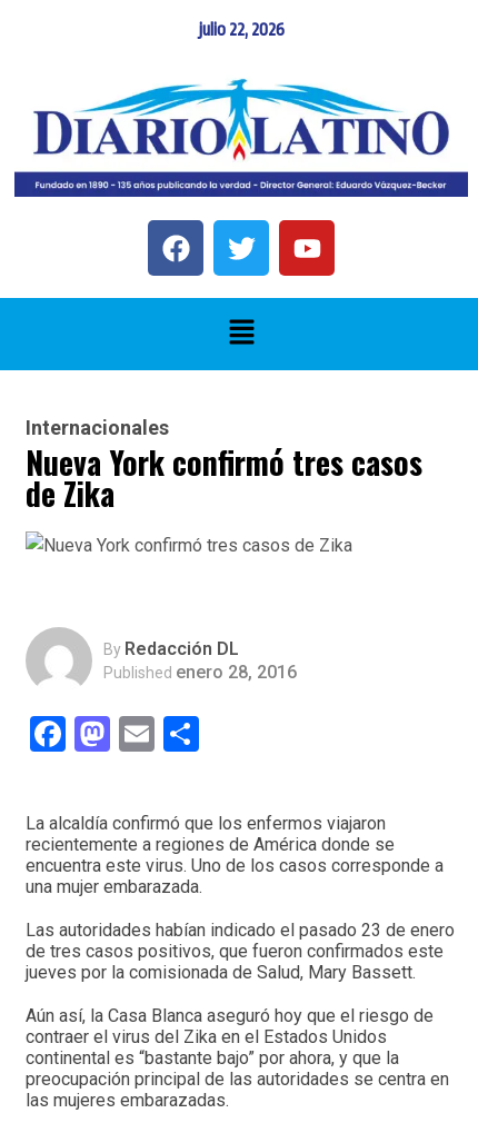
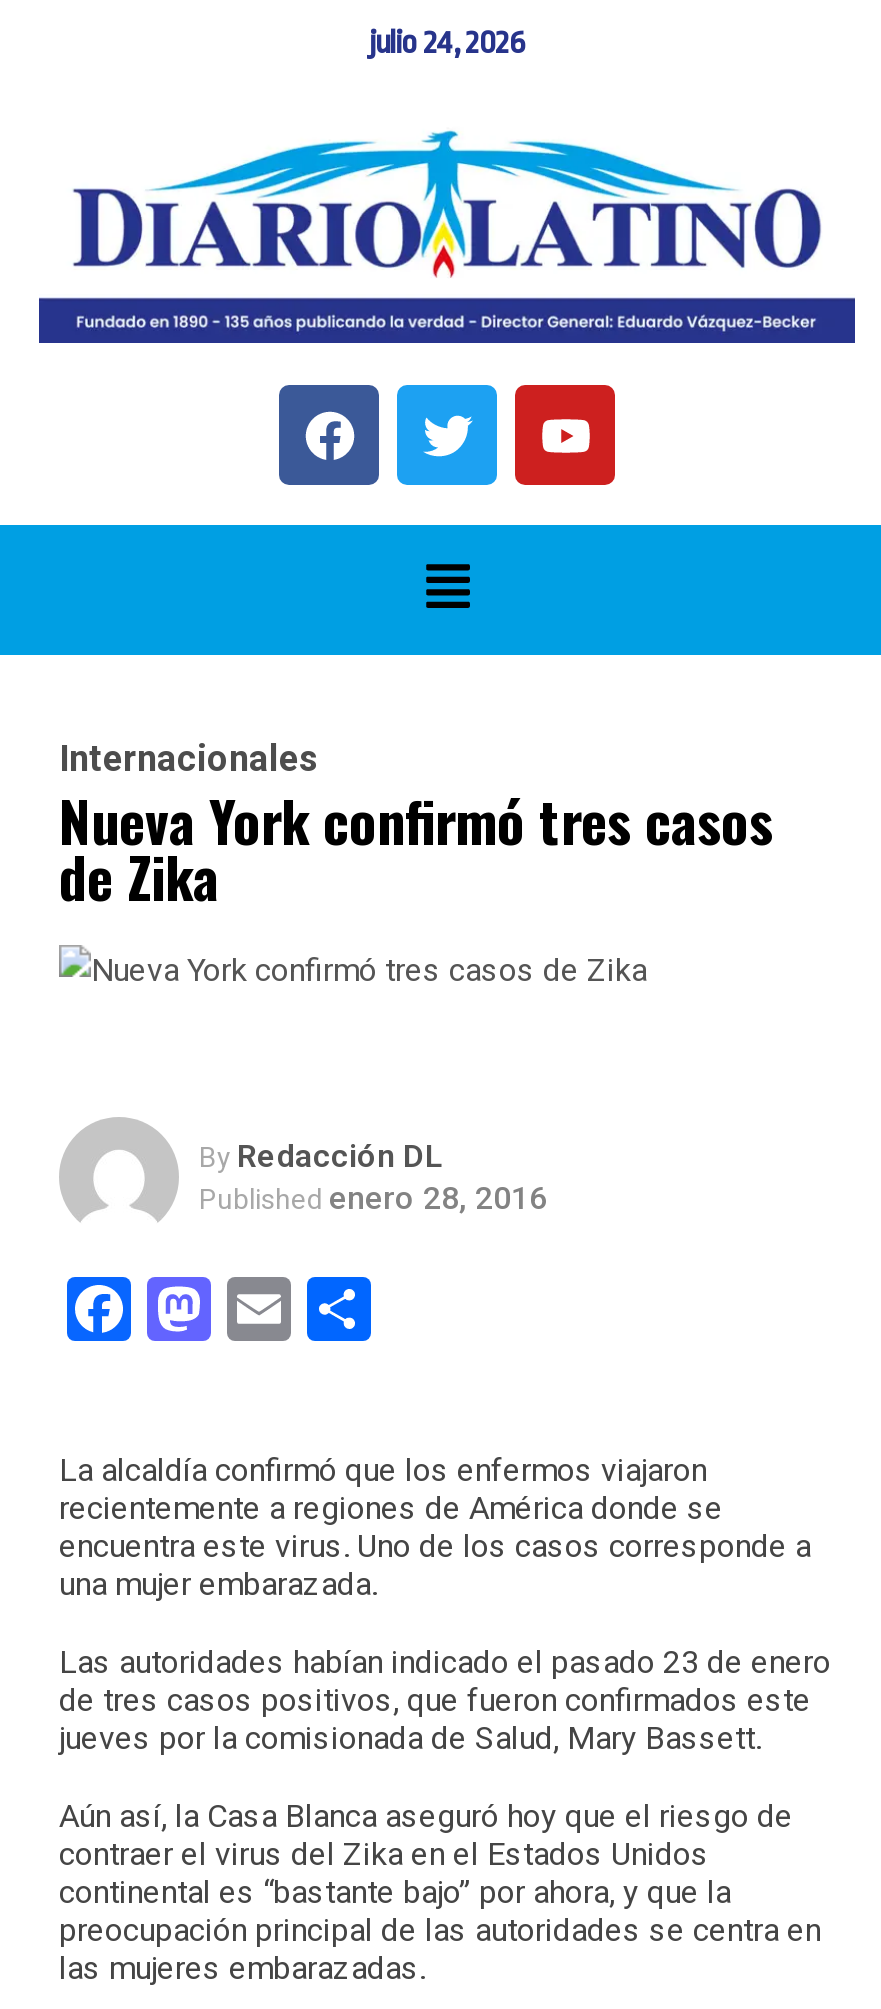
- julio 22, 2026
+ julio 24, 2026
